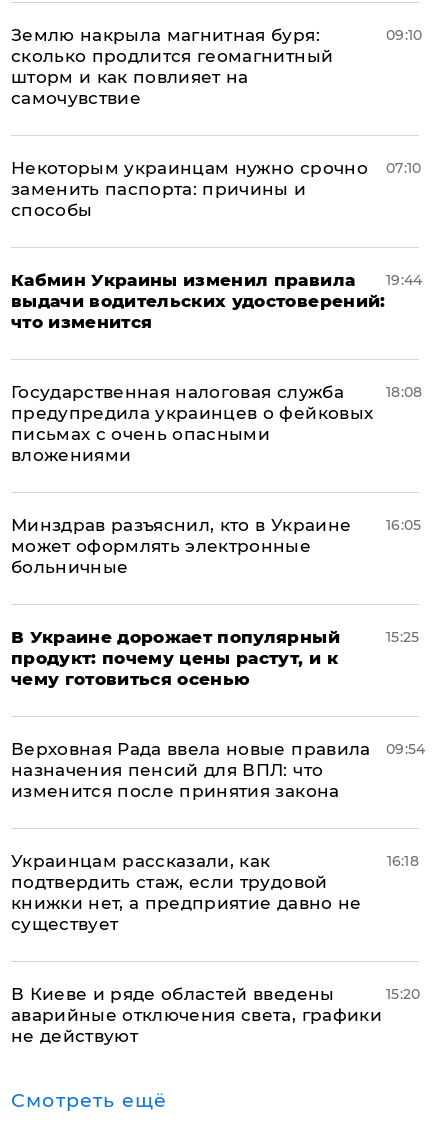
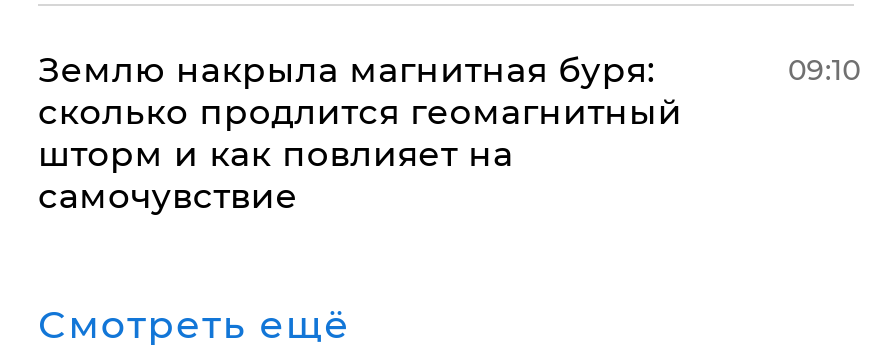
- Некоторым украинцам нужно срочно
- заменить паспорта: причины и
- способы

- 07:10

- Кабмин Украины изменил правила
- выдачи водительских удостоверений:
- что изменится

- 19:44

- Государственная налоговая служба
- предупредила украинцев о фейковых
- письмах с очень опасными
- вложениями

- 18:08

- Минздрав разъяснил, кто в Украине
- может оформлять электронные
- больничные

- 16:05

- В Украине дорожает популярный
- продукт: почему цены растут, и к
- чему готовиться осенью

- 15:25

- Верховная Рада ввела новые правила
- назначения пенсий для ВПЛ: что
- изменится после принятия закона

- 09:54

- Украинцам рассказали, как
- подтвердить стаж, если трудовой
- книжки нет, а предприятие давно не
- существует

- 16:18

- В Киеве и ряде областей введены
- аварийные отключения света, графики
- не действуют

- 15:20
